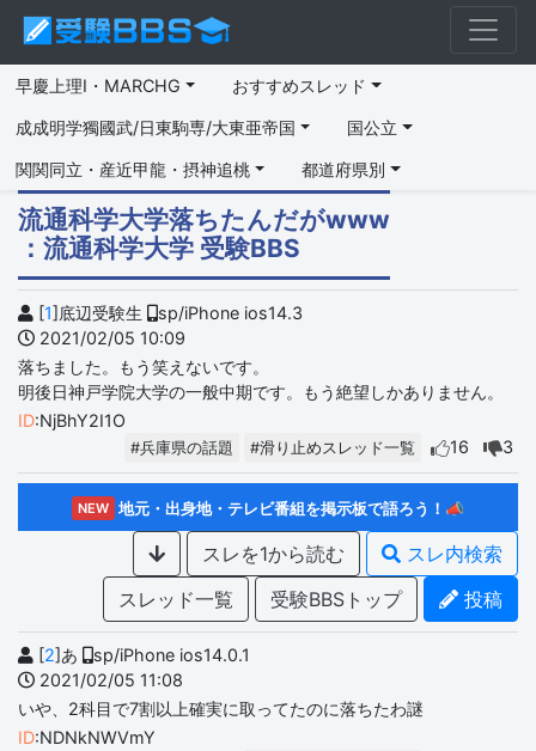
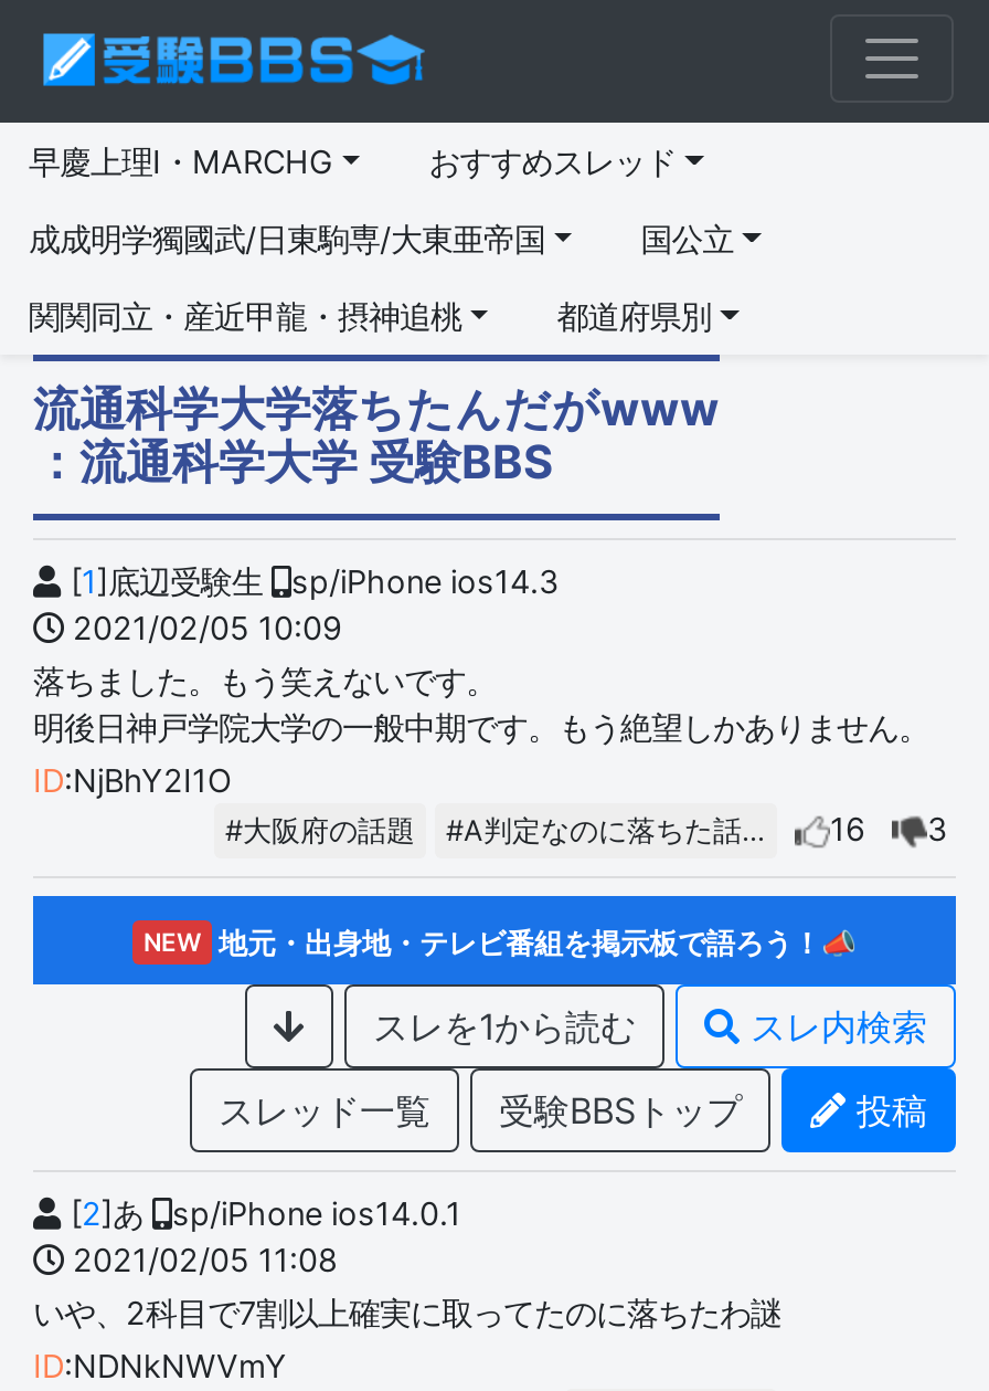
- #兵庫県の話題
- #滑り止めスレッド一覧
+ #大阪府の話題
+ #A判定なのに落ちた話…
